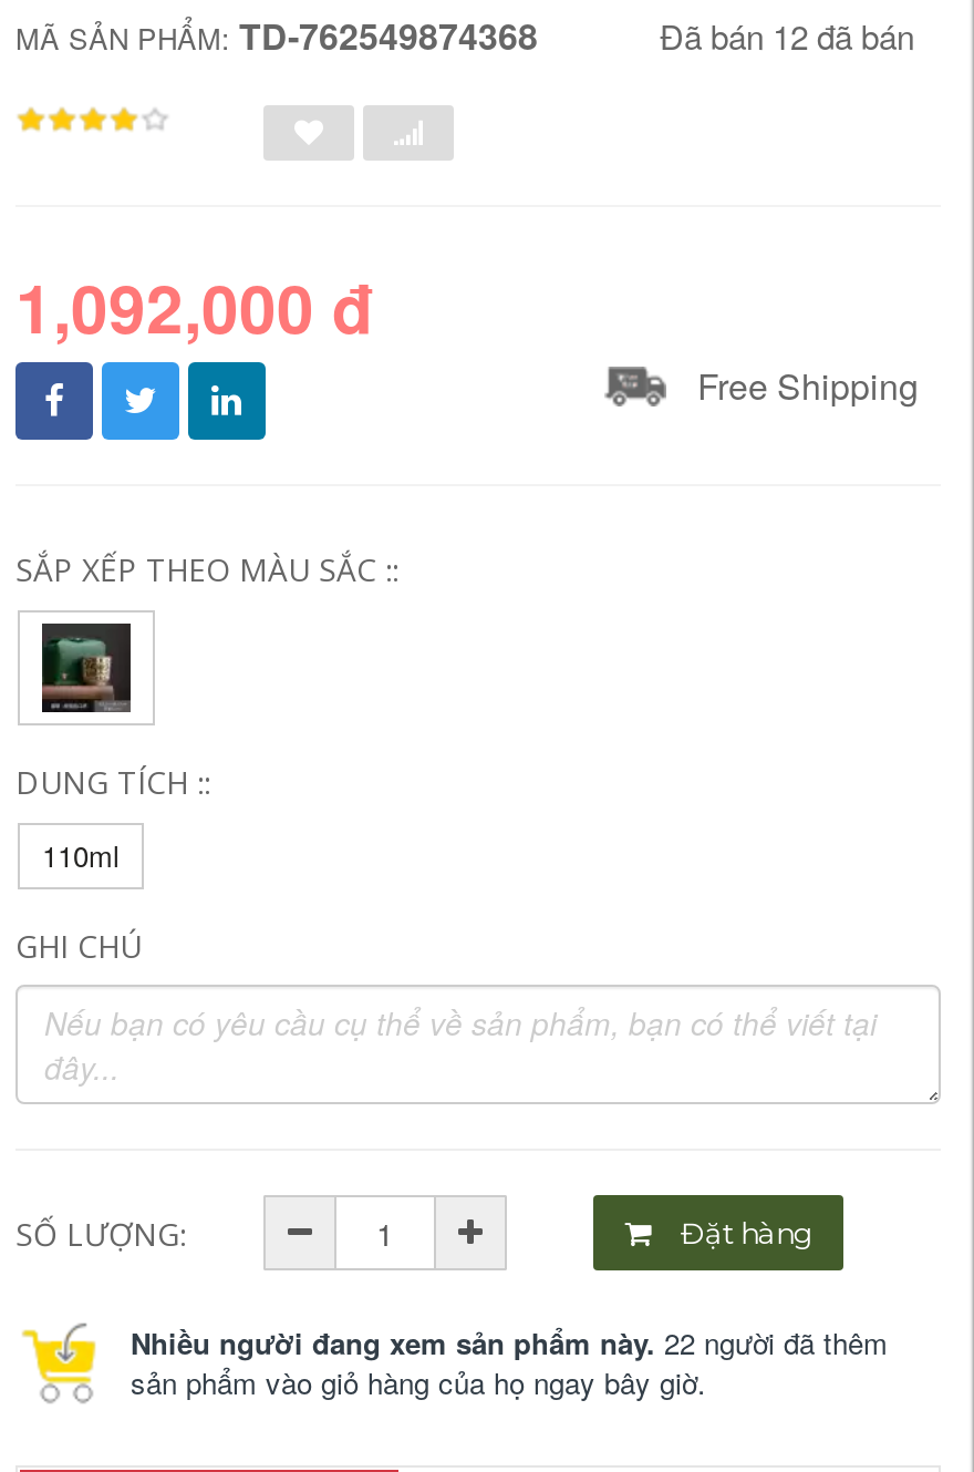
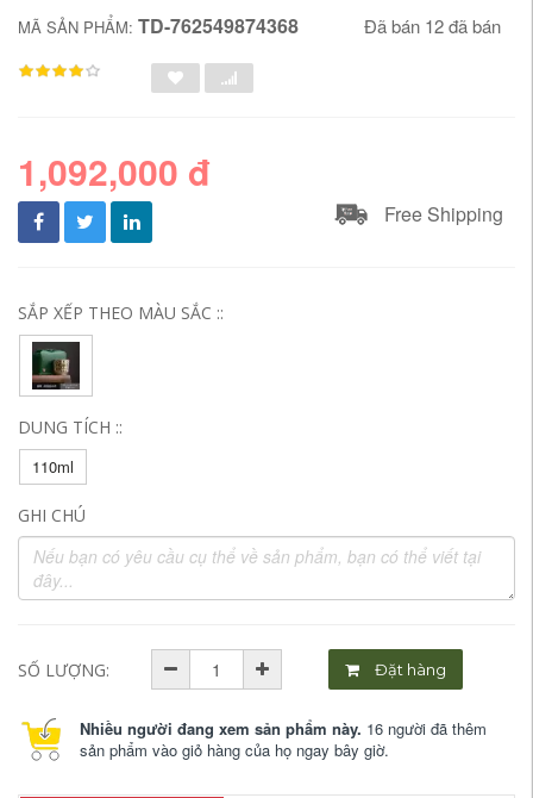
- Nhiều người đang xem sản phẩm này. 22 người đã thêm
+ Nhiều người đang xem sản phẩm này. 16 người đã thêm
